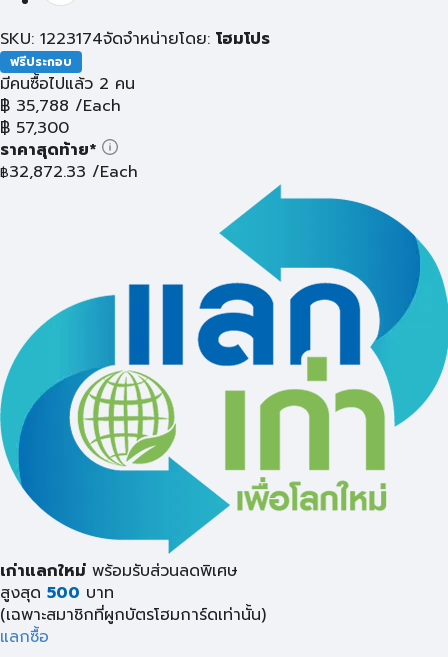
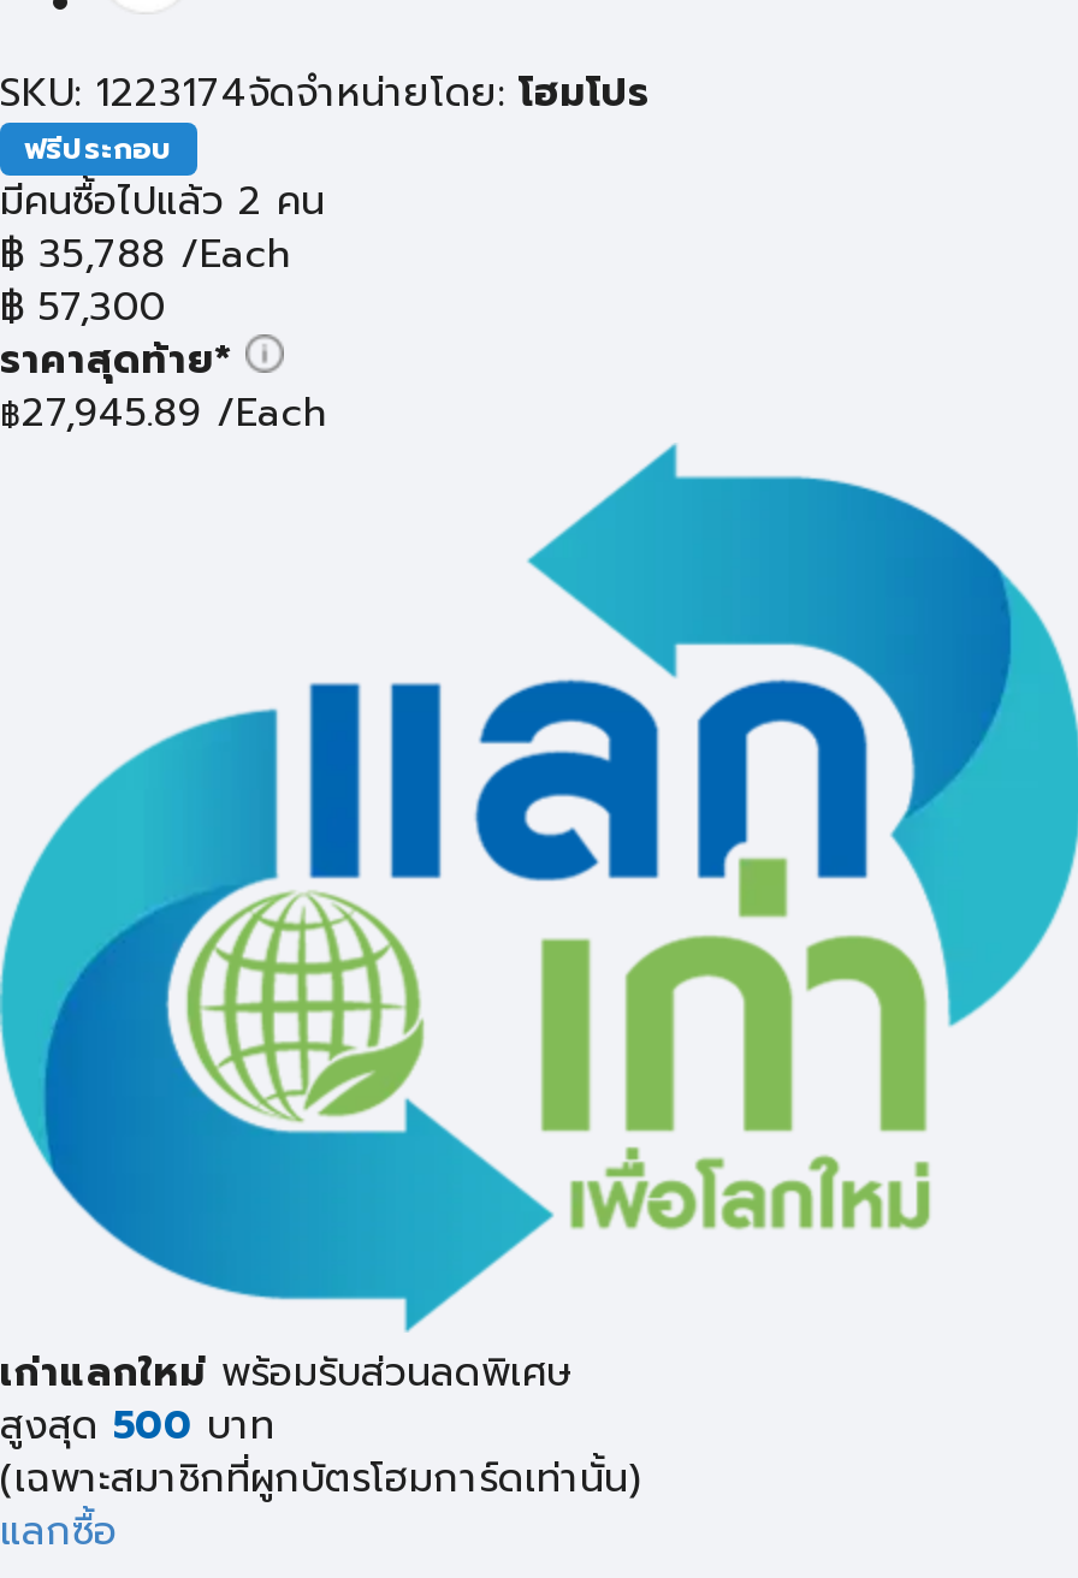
- ฿32,872.33 /Each
+ ฿27,945.89 /Each
